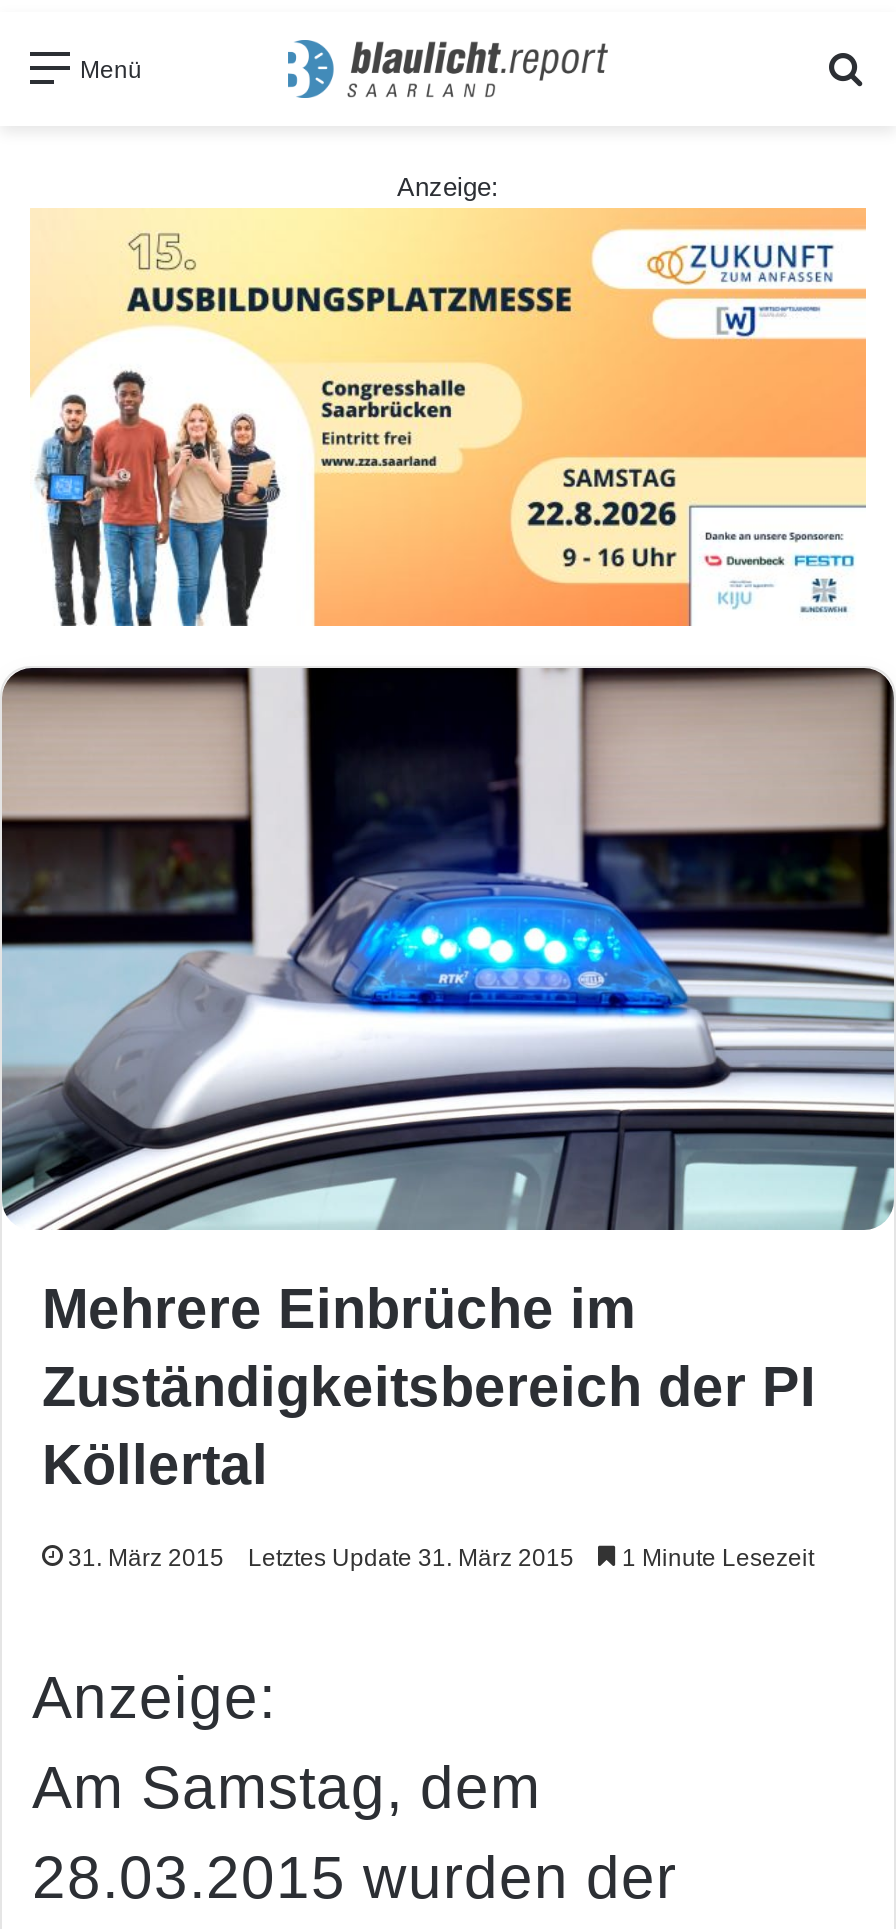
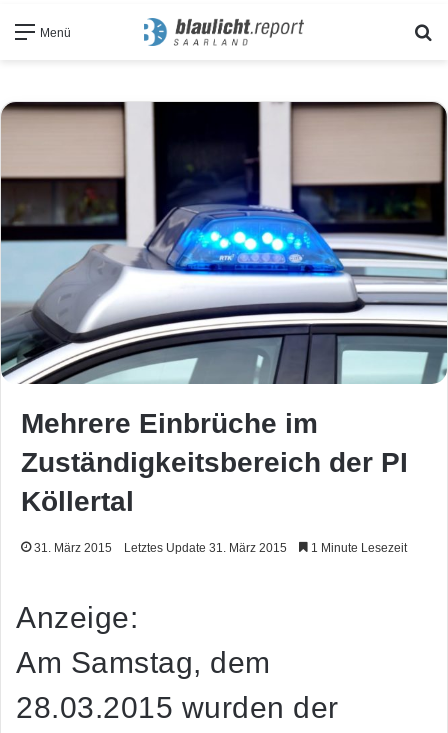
- Anzeige:

- [image]
